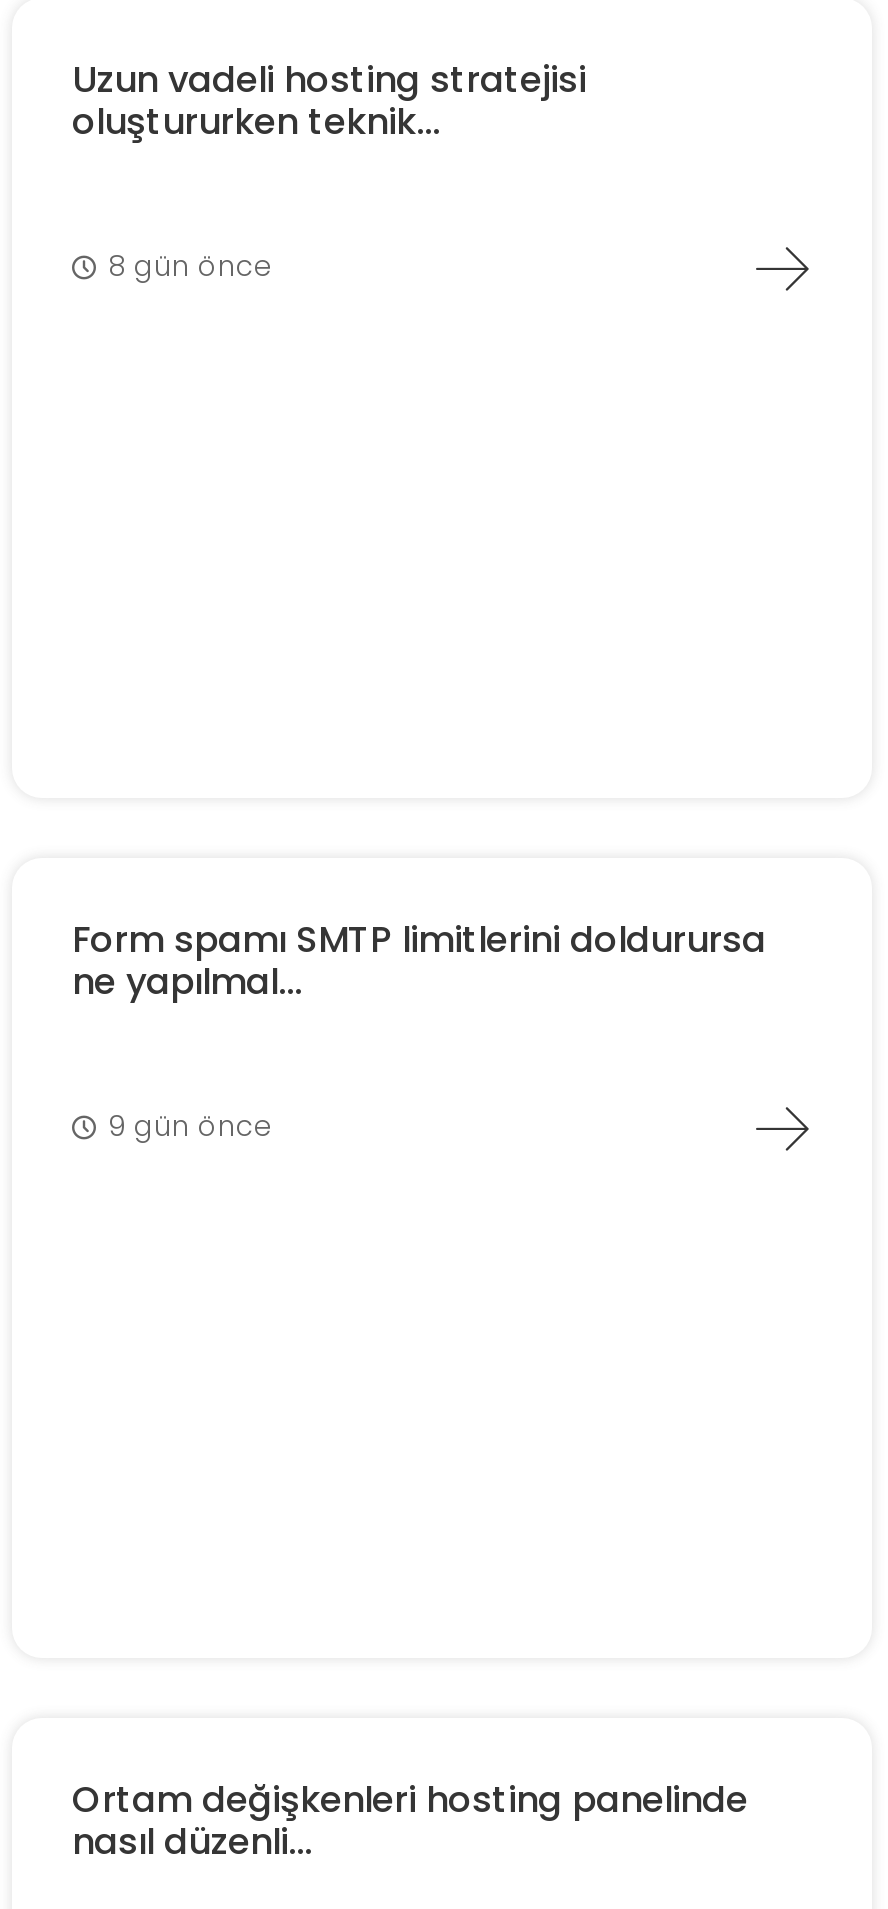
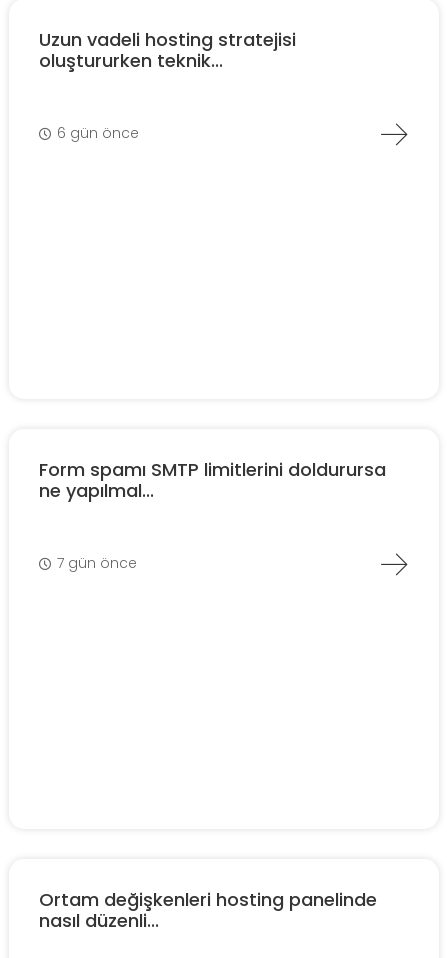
- 8 gün önce
+ 6 gün önce

- 9 gün önce
+ 7 gün önce
